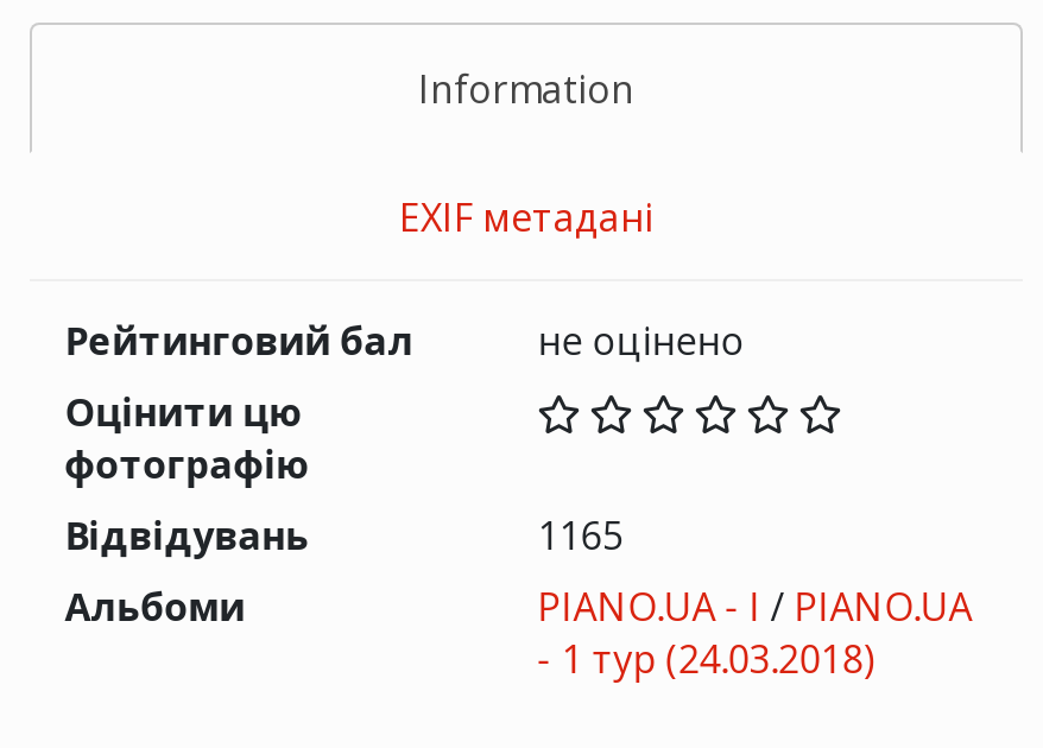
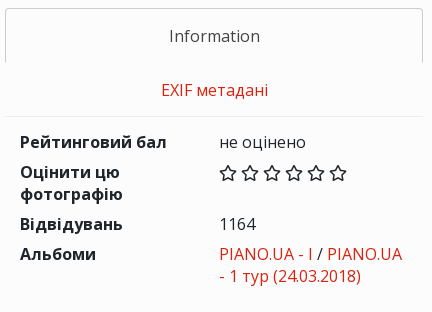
- 1165
+ 1164
